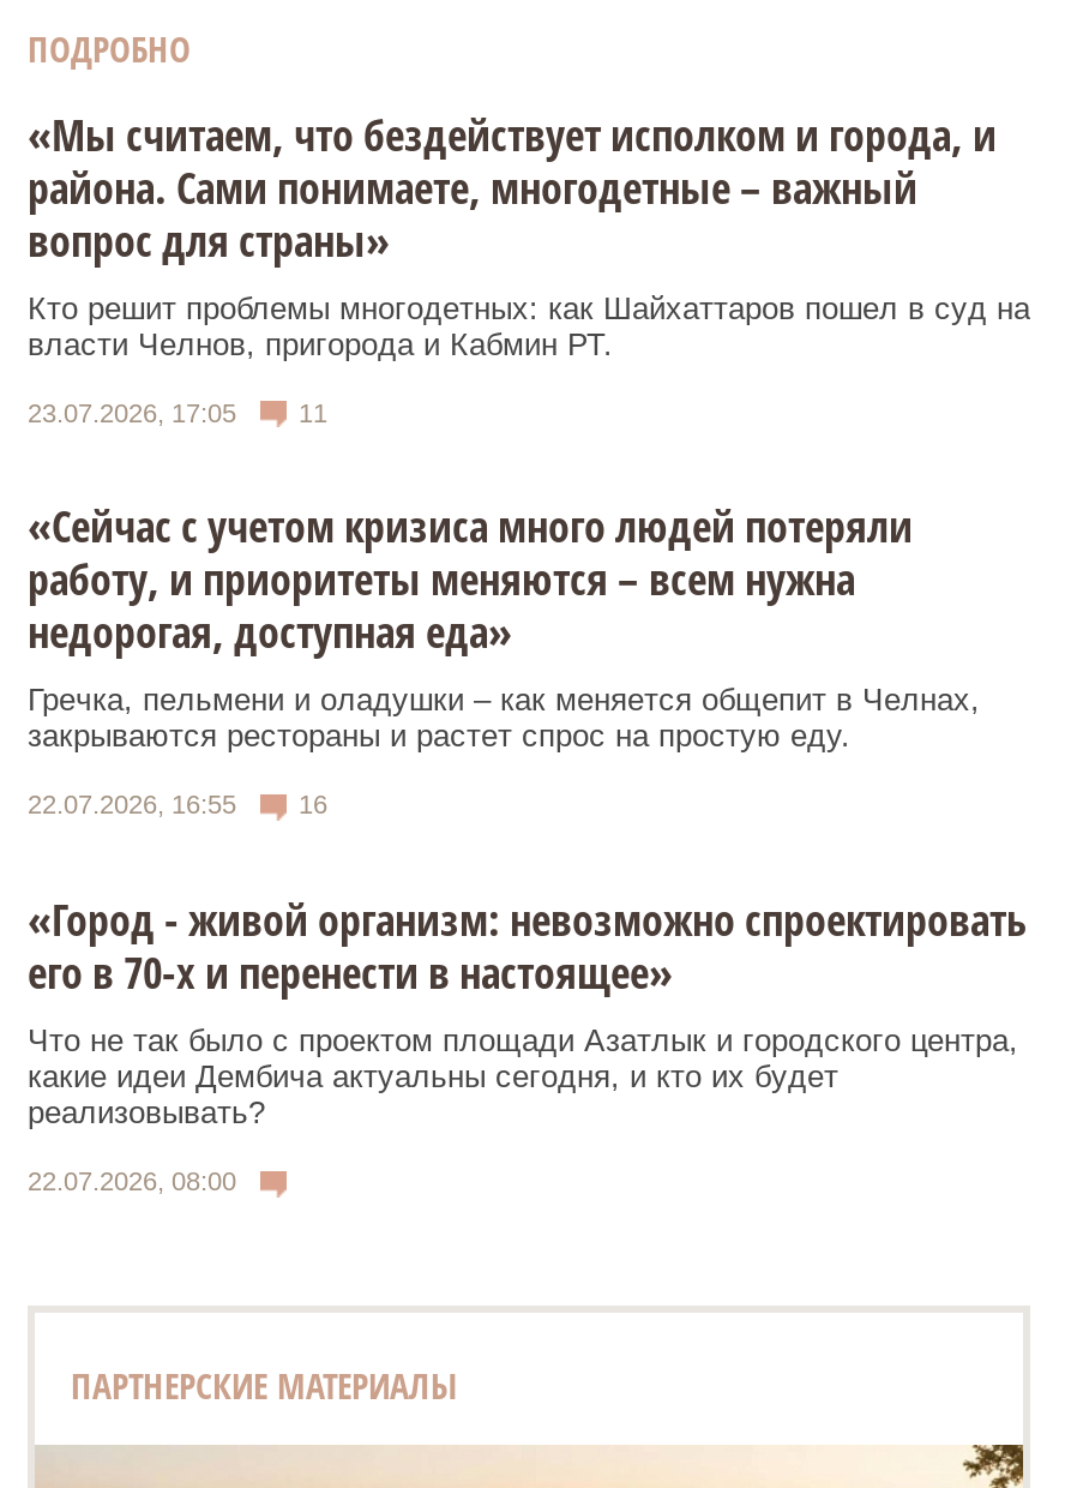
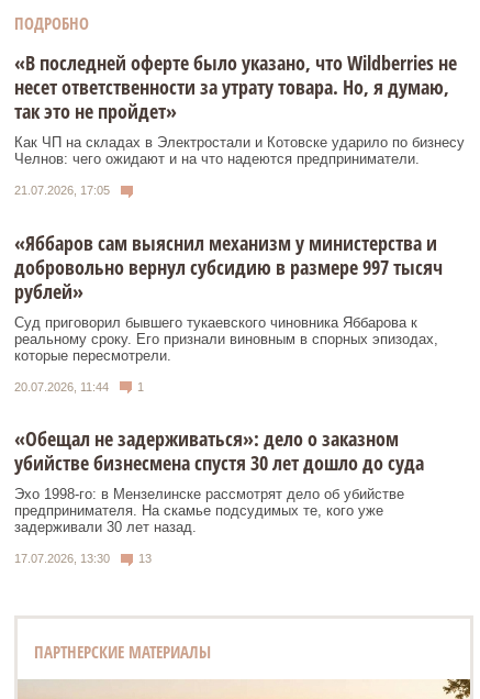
- «Мы считаем, что бездействует исполком и города, и
- района. Сами понимаете, многодетные – важный
- вопрос для страны»
- Кто решит проблемы многодетных: как Шайхаттаров пошел в суд на
- власти Челнов, пригорода и Кабмин РТ.
+ «В последней оферте было указано, что Wildberries не
+ несет ответственности за утрату товара. Но, я думаю,
+ так это не пройдет»
+ Как ЧП на складах в Электростали и Котовске ударило по бизнесу
+ Челнов: чего ожидают и на что надеются предприниматели.

- 23.07.2026, 17:05
- 11
+ 21.07.2026, 17:05

- «Сейчас с учетом кризиса много людей потеряли
- работу, и приоритеты меняются – всем нужна
- недорогая, доступная еда»
- Гречка, пельмени и оладушки – как меняется общепит в Челнах,
- закрываются рестораны и растет спрос на простую еду.
+ «Яббаров сам выяснил механизм у министерства и
+ добровольно вернул субсидию в размере 997 тысяч
+ рублей»
+ Суд приговорил бывшего тукаевского чиновника Яббарова к
+ реальному сроку. Его признали виновным в спорных эпизодах,
+ которые пересмотрели.

- 22.07.2026, 16:55
- 16
+ 20.07.2026, 11:44
+ 1

- «Город - живой организм: невозможно спроектировать
- его в 70-х и перенести в настоящее»
- Что не так было с проектом площади Азатлык и городского центра,
- какие идеи Дембича актуальны сегодня, и кто их будет
- реализовывать?
+ «Обещал не задерживаться»: дело о заказном
+ убийстве бизнесмена спустя 30 лет дошло до суда
+ Эхо 1998-го: в Мензелинске рассмотрят дело об убийстве
+ предпринимателя. На скамье подсудимых те, кого уже
+ задерживали 30 лет назад.

- 22.07.2026, 08:00
+ 17.07.2026, 13:30
+ 13
